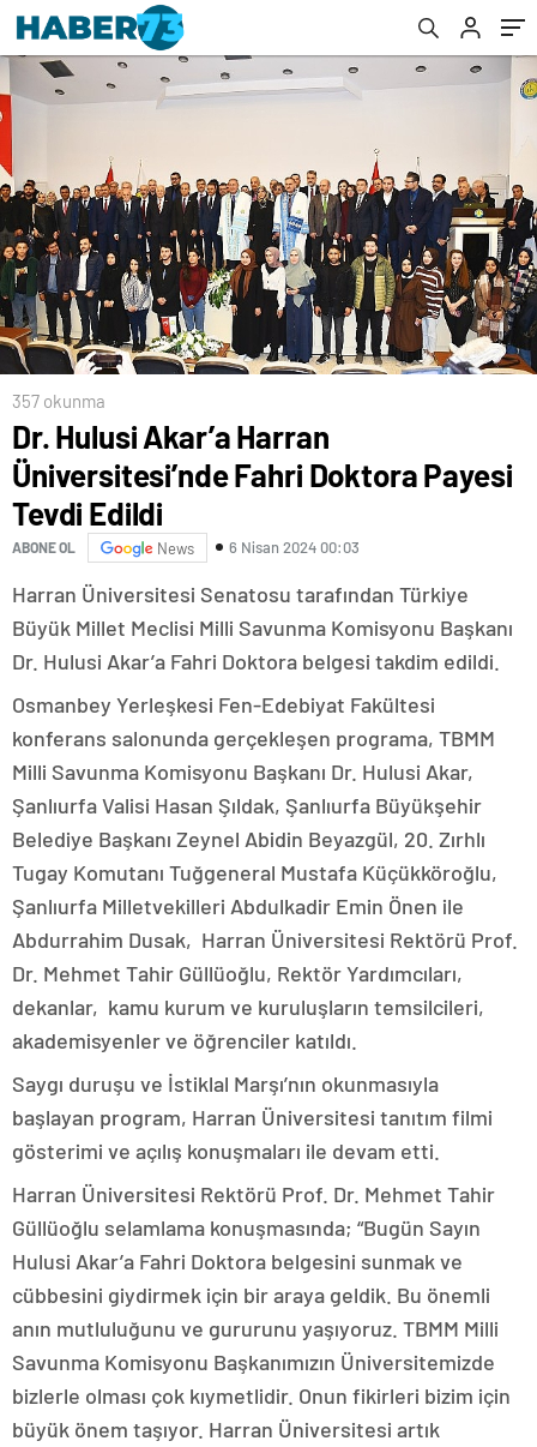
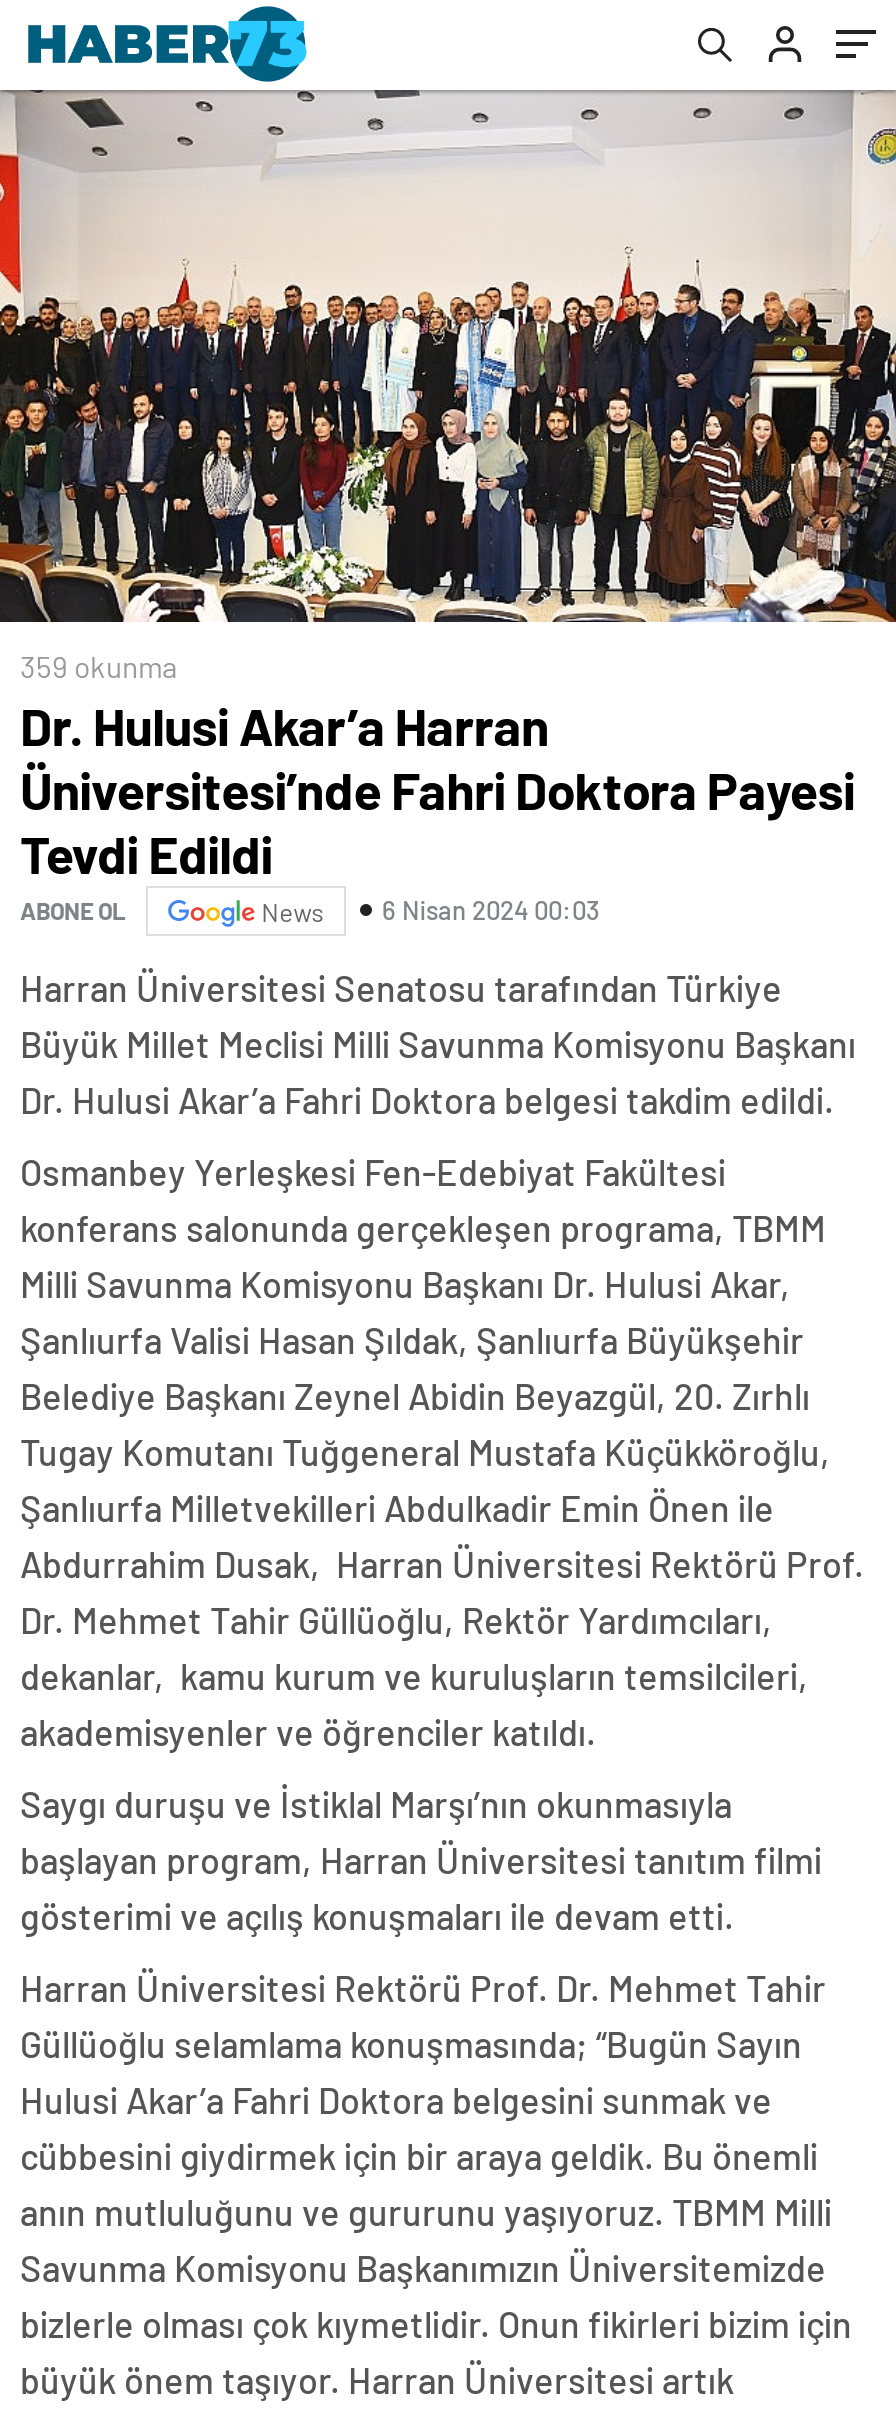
- 357 okunma
+ 359 okunma
